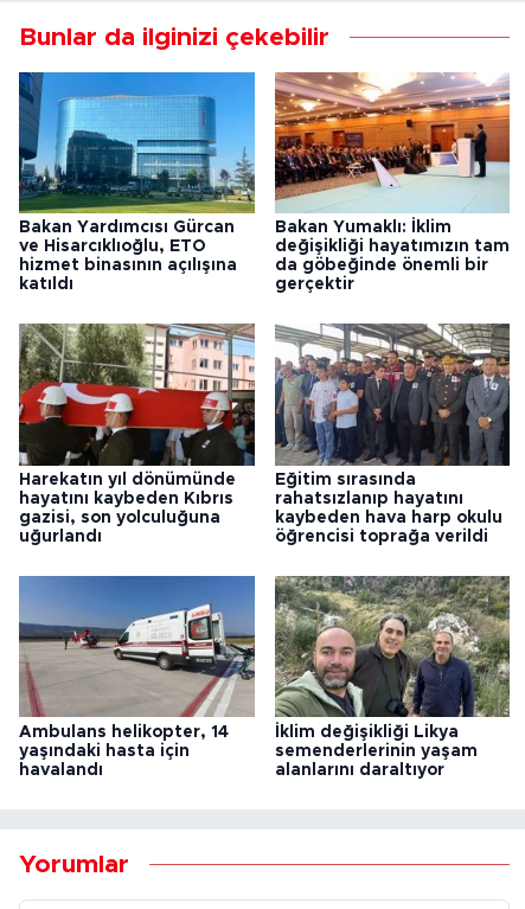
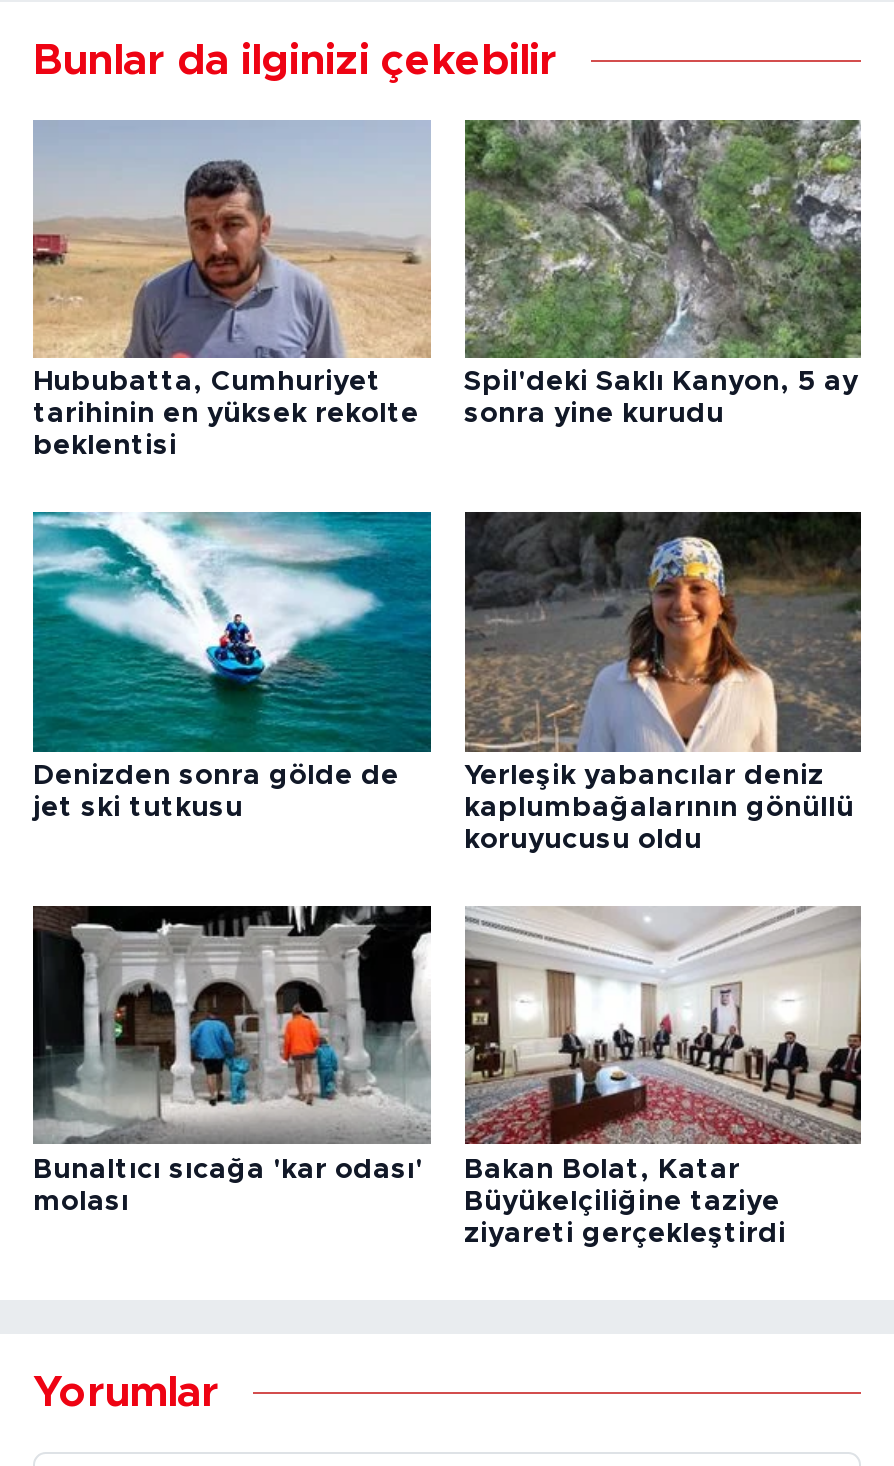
- [image]
- Bakan Yardımcısı Gürcan
- ve Hisarcıklıoğlu, ETO
- hizmet binasının açılışına
- katıldı
+ [image]
+ Hububatta, Cumhuriyet
+ tarihinin en yüksek rekolte
+ beklentisi

- [image]
- Bakan Yumaklı: İklim
- değişikliği hayatımızın tam
- da göbeğinde önemli bir
- gerçektir
+ [image]
+ Spil'deki Saklı Kanyon, 5 ay
+ sonra yine kurudu

- [image]
- Harekatın yıl dönümünde
- hayatını kaybeden Kıbrıs
- gazisi, son yolculuğuna
- uğurlandı
+ [image]
+ Denizden sonra gölde de
+ jet ski tutkusu

- [image]
- Eğitim sırasında
- rahatsızlanıp hayatını
- kaybeden hava harp okulu
- öğrencisi toprağa verildi
+ [image]
+ Yerleşik yabancılar deniz
+ kaplumbağalarının gönüllü
+ koruyucusu oldu

- [image]
- Ambulans helikopter, 14
- yaşındaki hasta için
- havalandı
+ [image]
+ Bunaltıcı sıcağa 'kar odası'
+ molası

- [image]
- İklim değişikliği Likya
- semenderlerinin yaşam
- alanlarını daraltıyor
+ [image]
+ Bakan Bolat, Katar
+ Büyükelçiliğine taziye
+ ziyareti gerçekleştirdi
